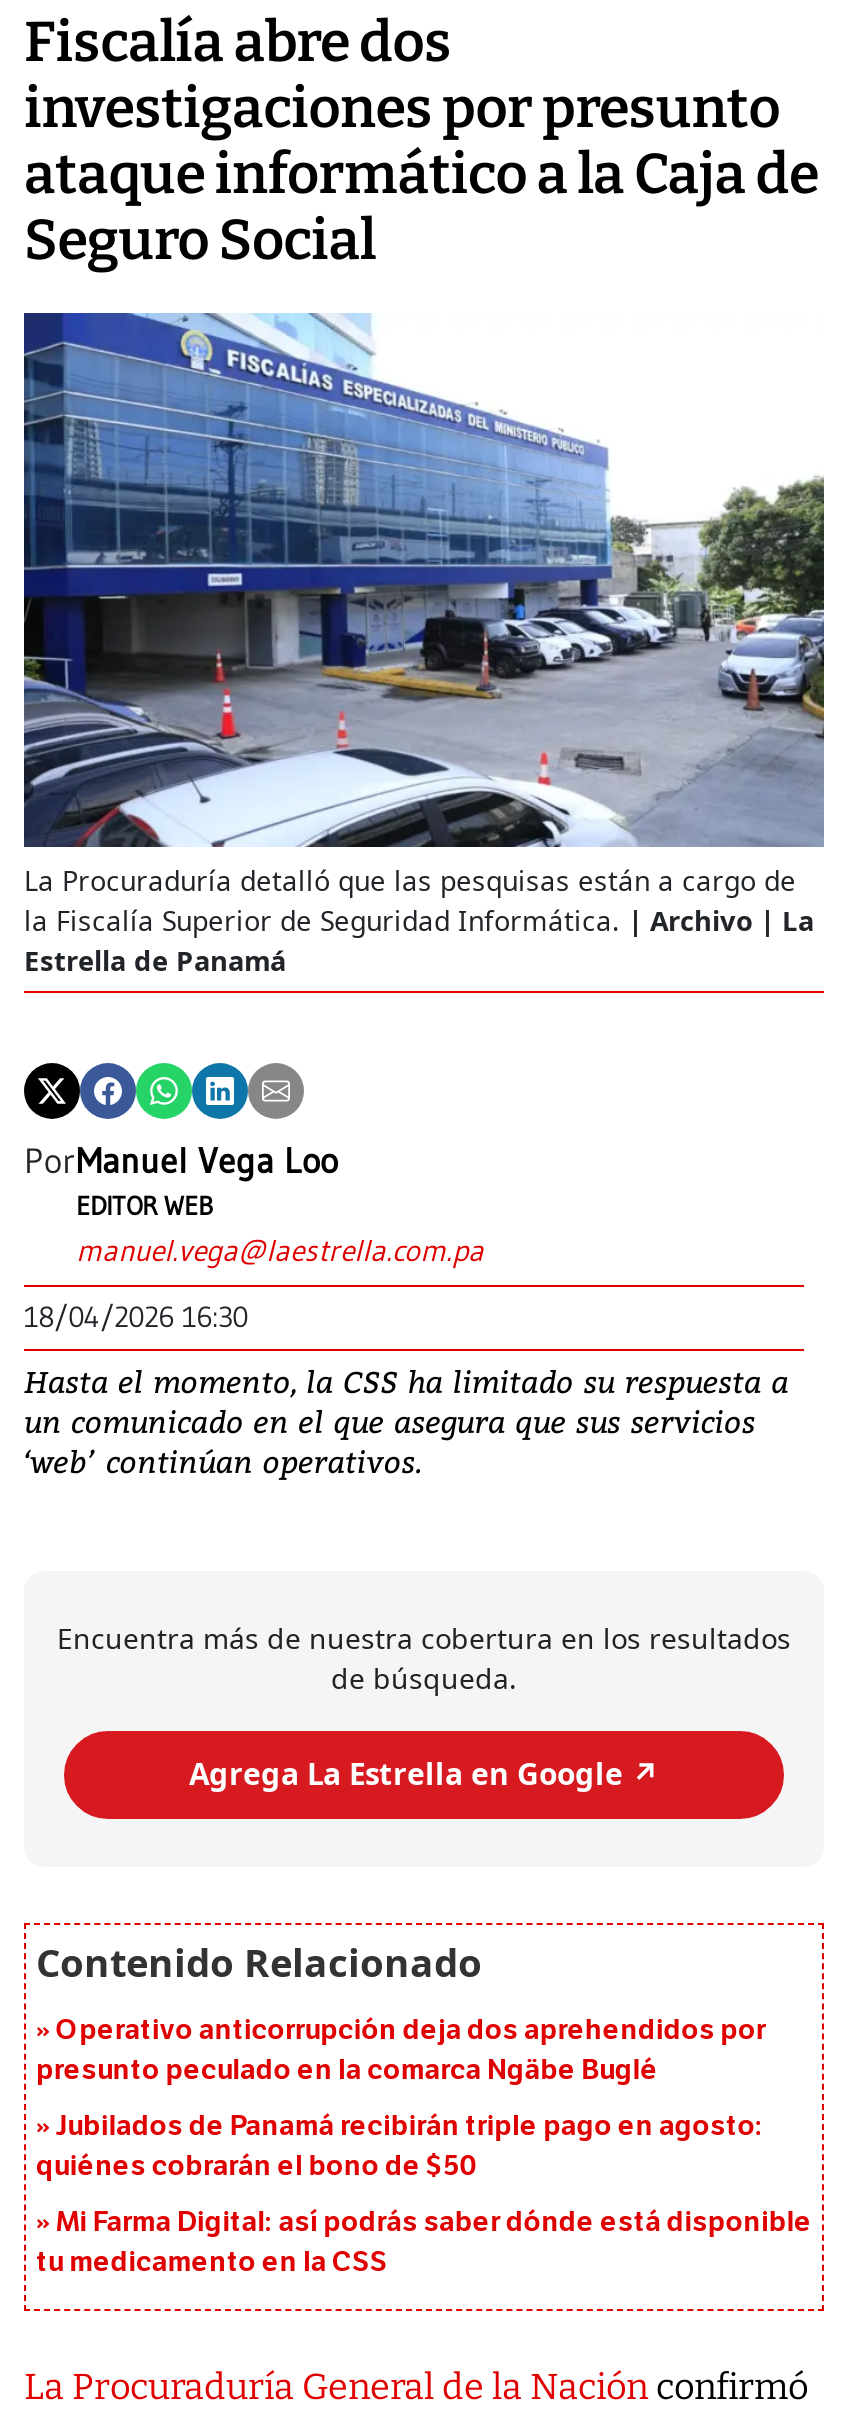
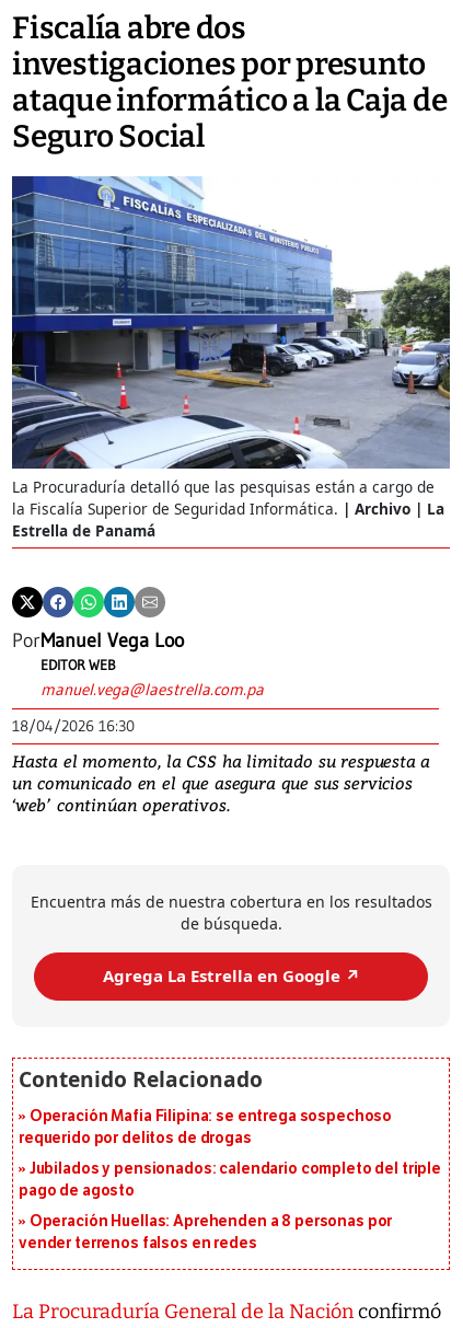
- Operativo anticorrupción deja dos aprehendidos por
- presunto peculado en la comarca Ngäbe Buglé
+ Operación Mafia Filipina: se entrega sospechoso
+ requerido por delitos de drogas

- Jubilados de Panamá recibirán triple pago en agosto:
- quiénes cobrarán el bono de $50
+ Jubilados y pensionados: calendario completo del triple
+ pago de agosto

- Mi Farma Digital: así podrás saber dónde está disponible
- tu medicamento en la CSS
+ Operación Huellas: Aprehenden a 8 personas por
+ vender terrenos falsos en redes
